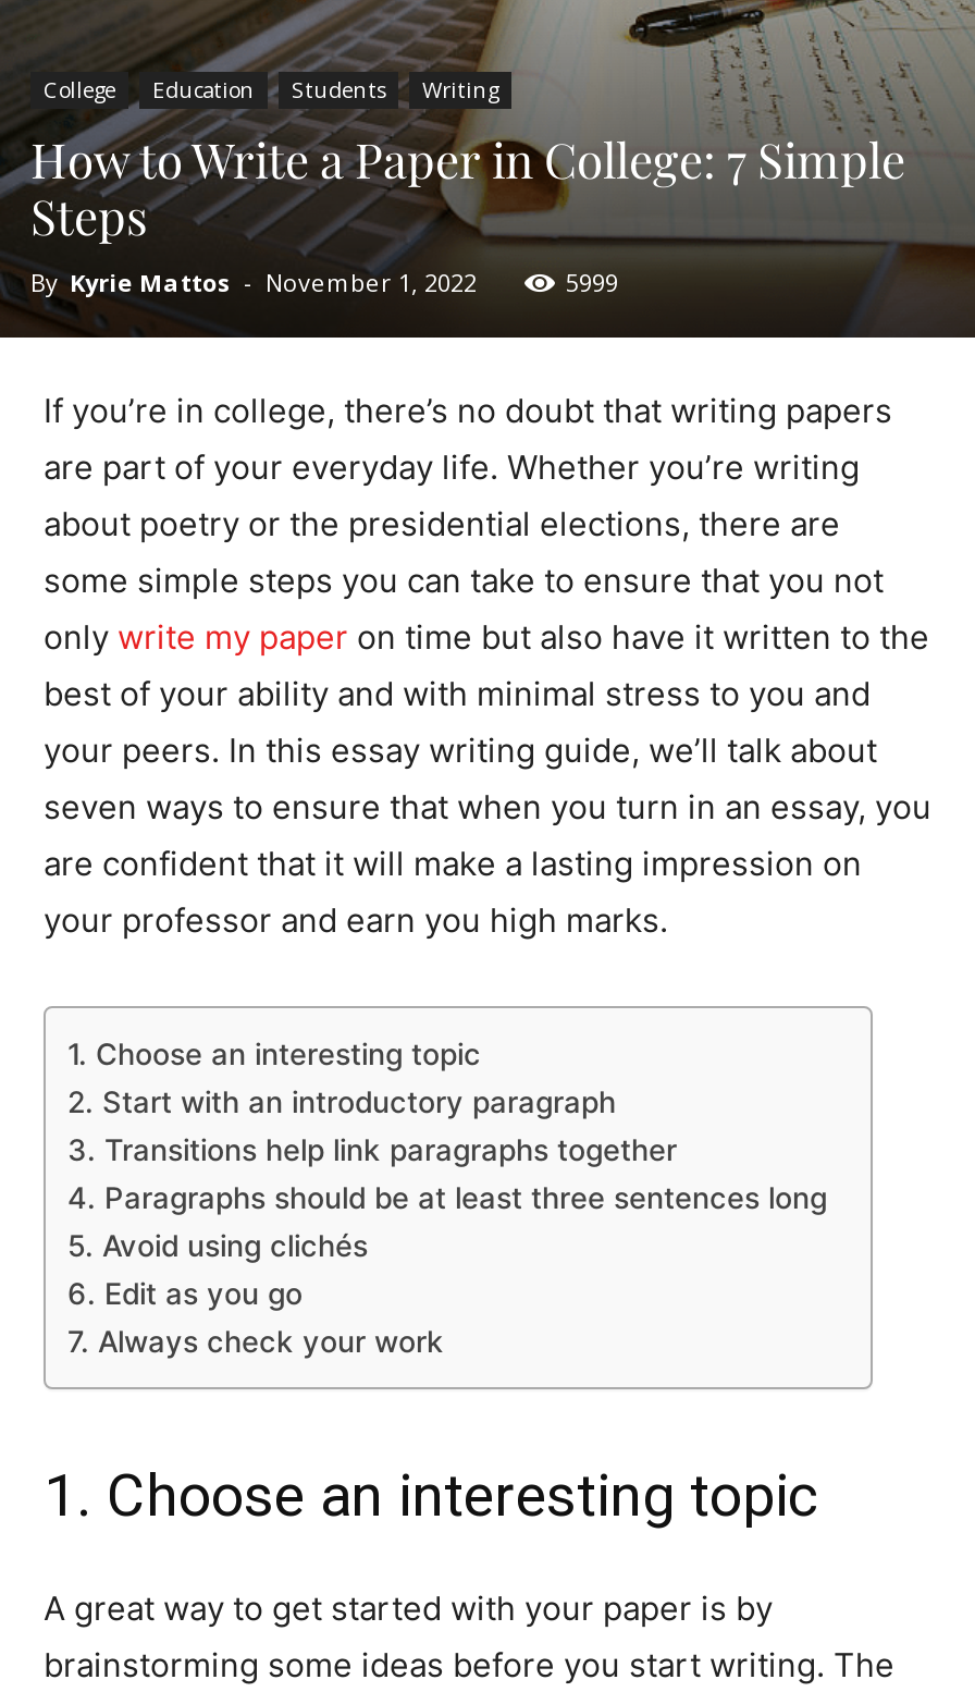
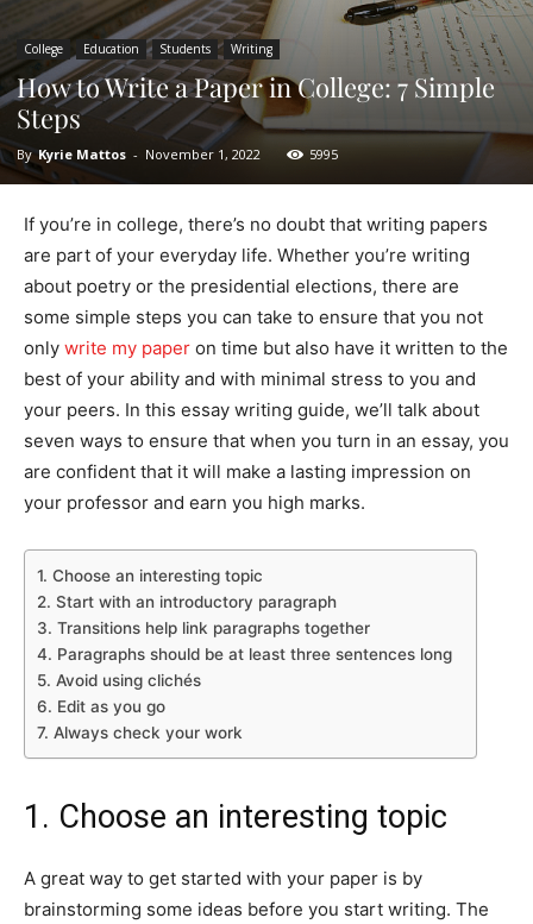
- 5999
+ 5995
